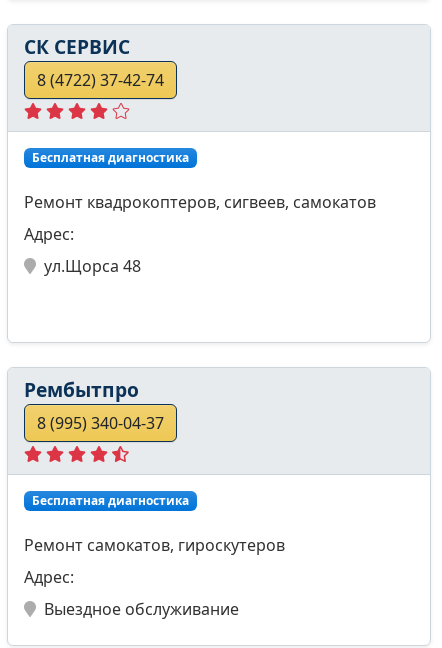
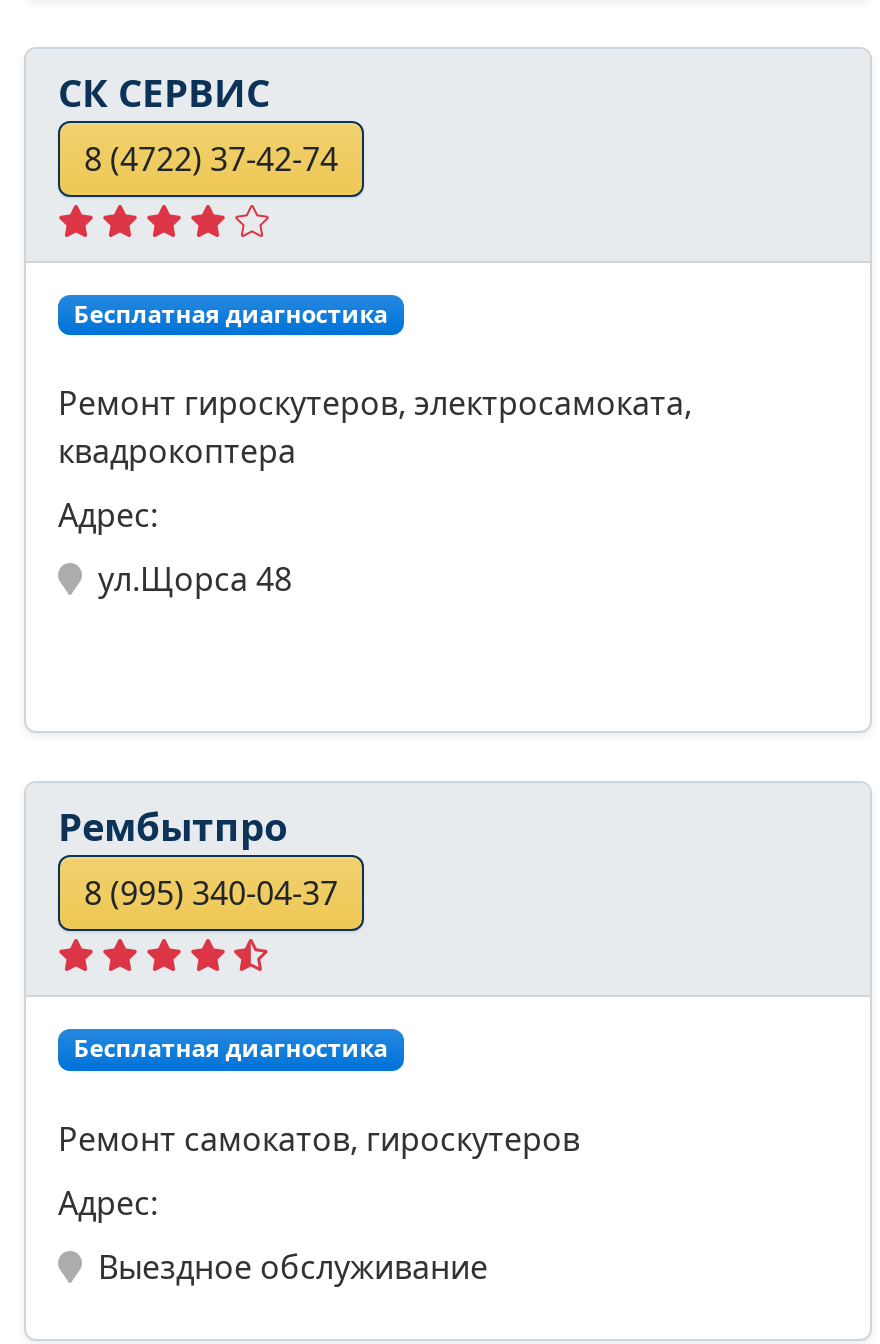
- Ремонт квадрокоптеров, сигвеев, самокатов
+ Ремонт гироскутеров, электросамоката,
+ квадрокоптера
